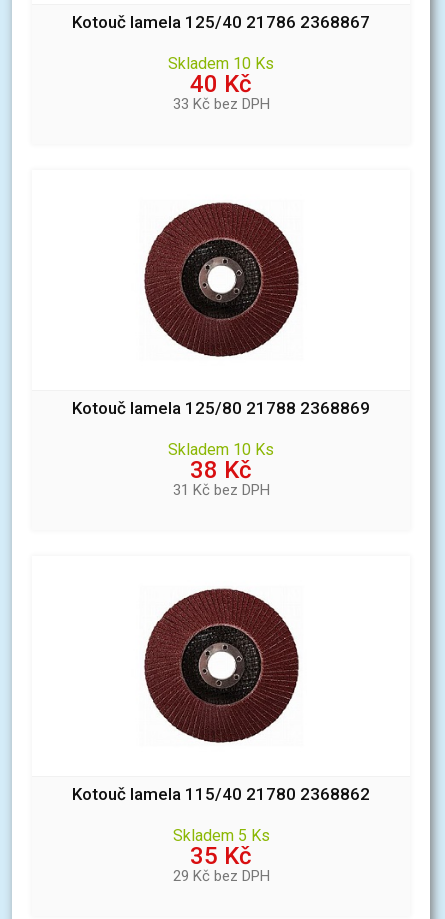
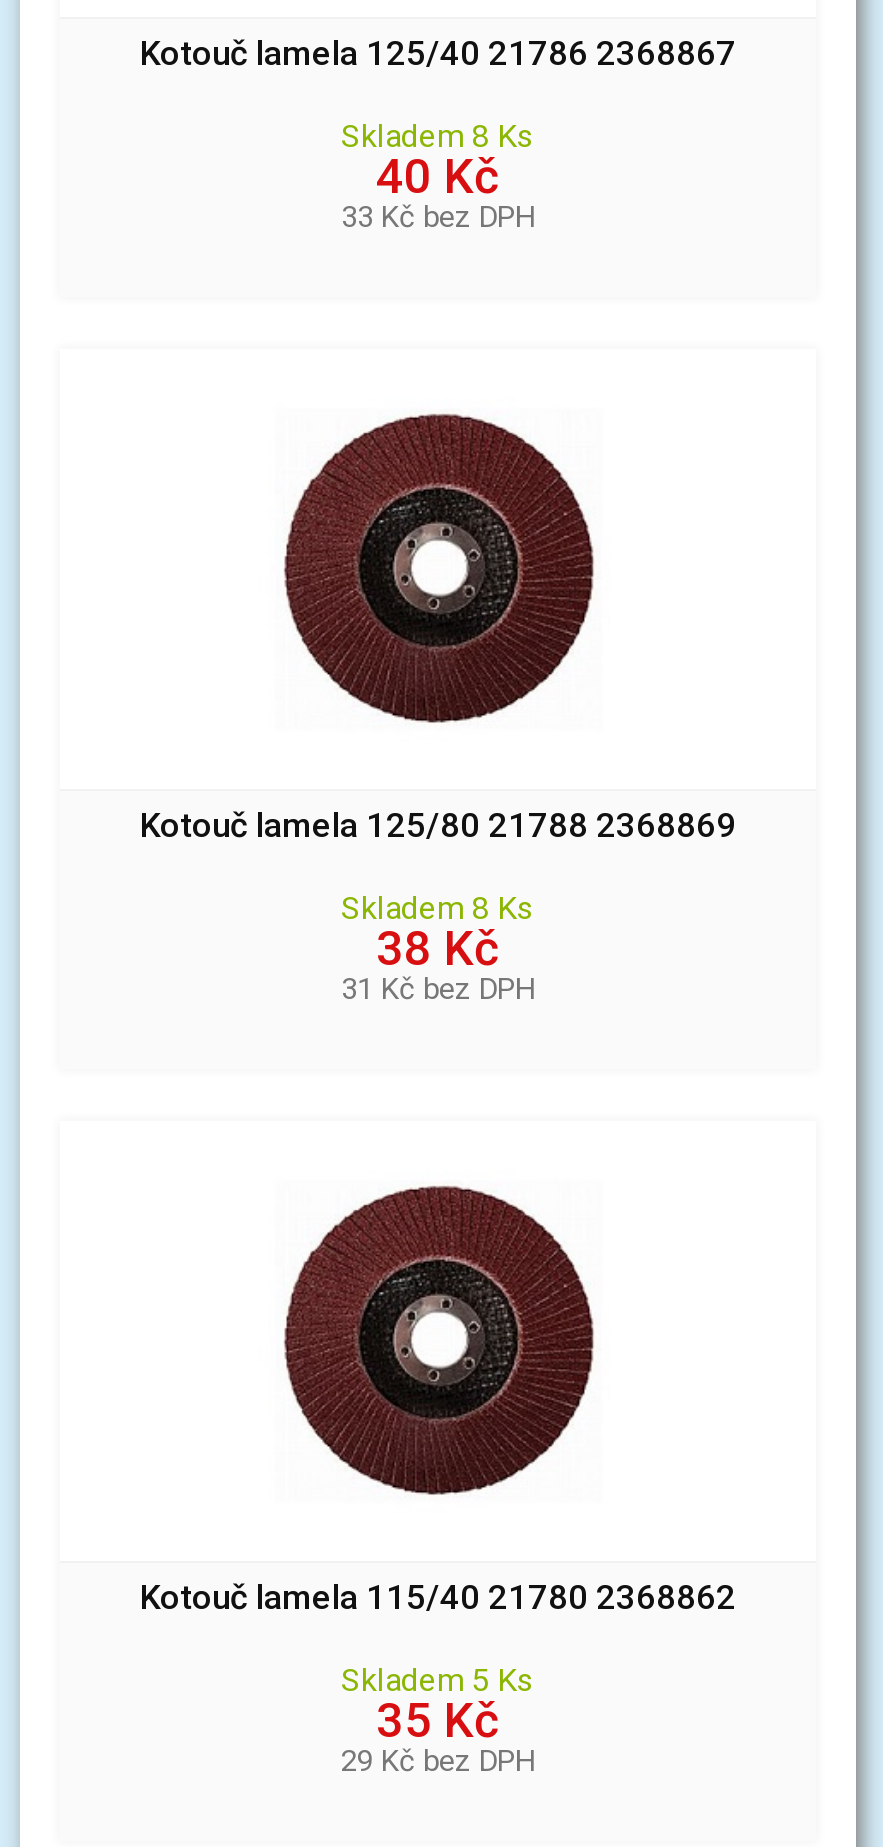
- Skladem 10 Ks
+ Skladem 8 Ks

- Skladem 10 Ks
+ Skladem 8 Ks
